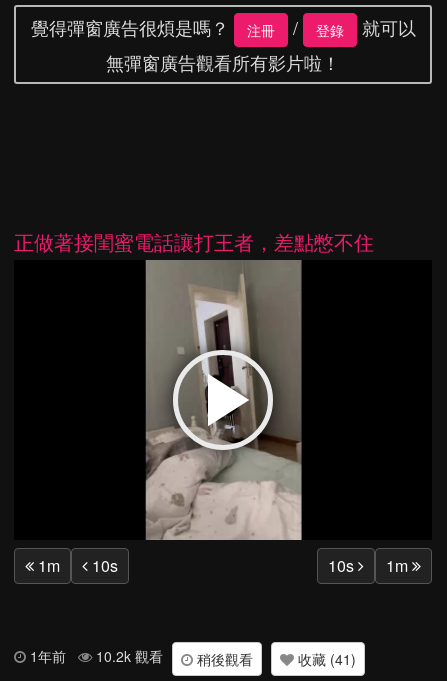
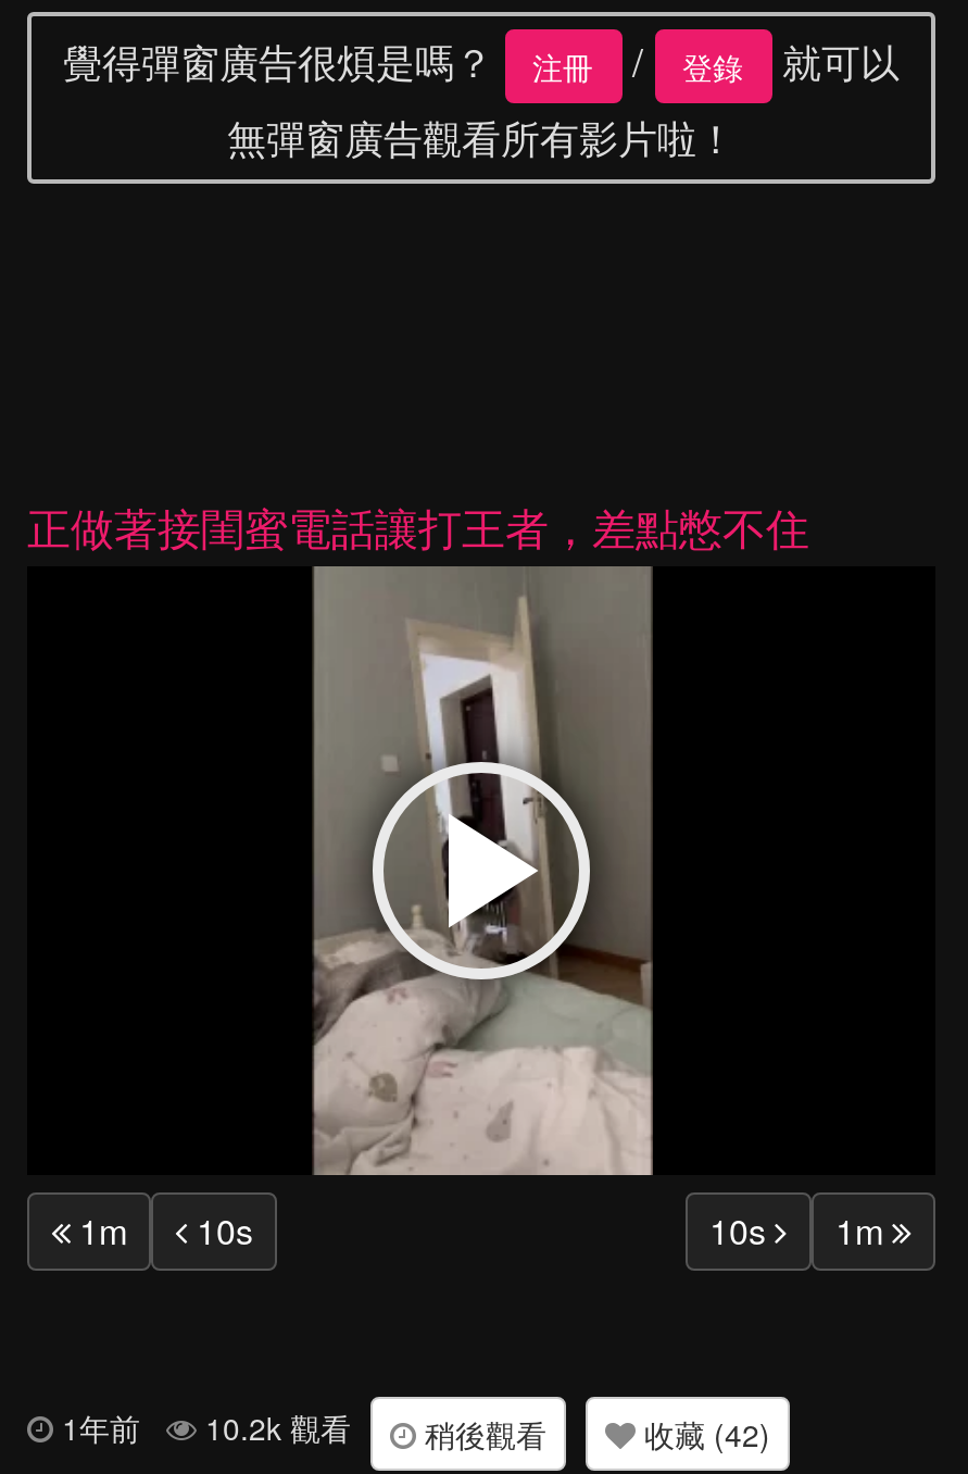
- 收藏 (41)
+ 收藏 (42)
